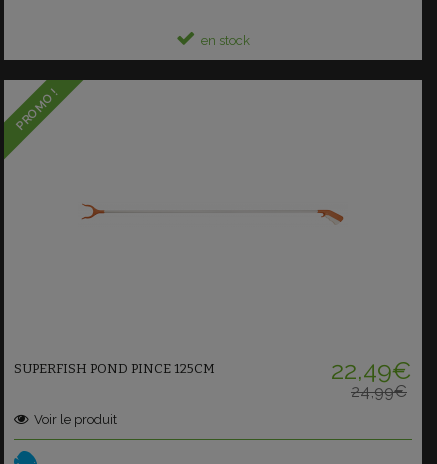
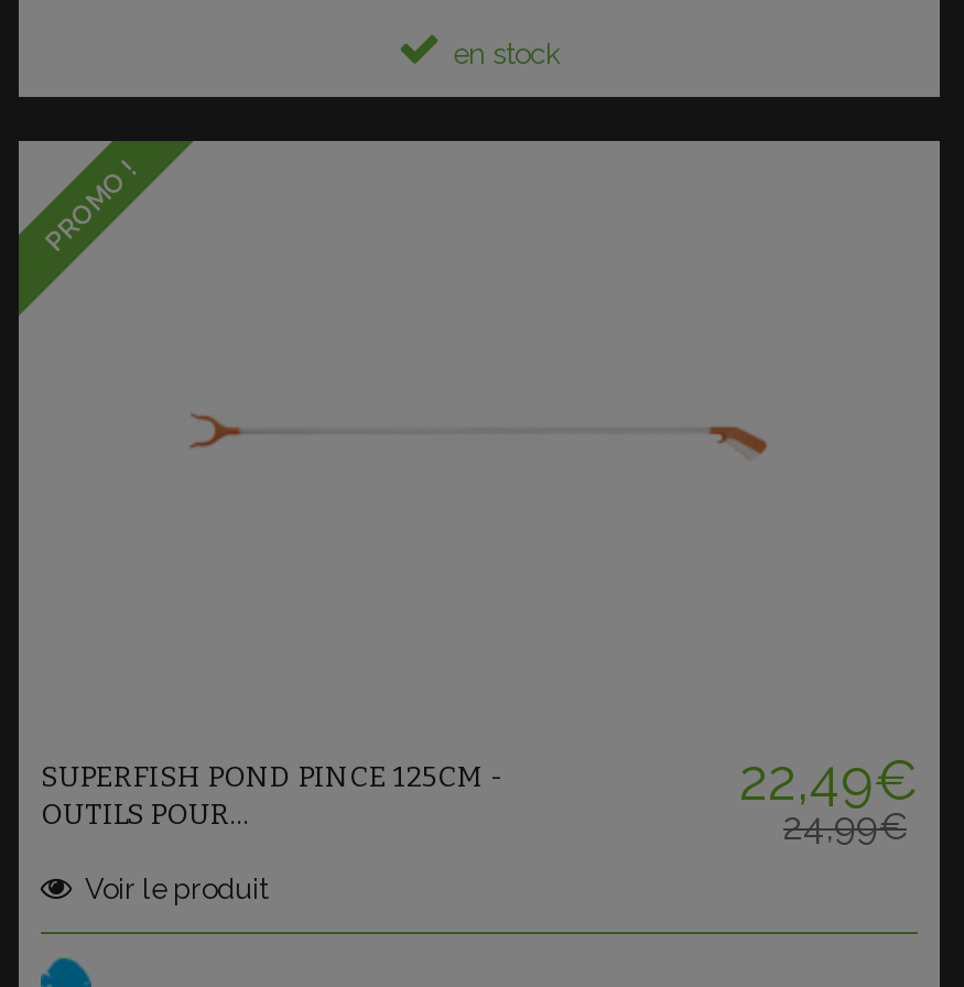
- SUPERFISH POND PINCE 125CM
+ SUPERFISH POND PINCE 125CM -
+ OUTILS POUR...
